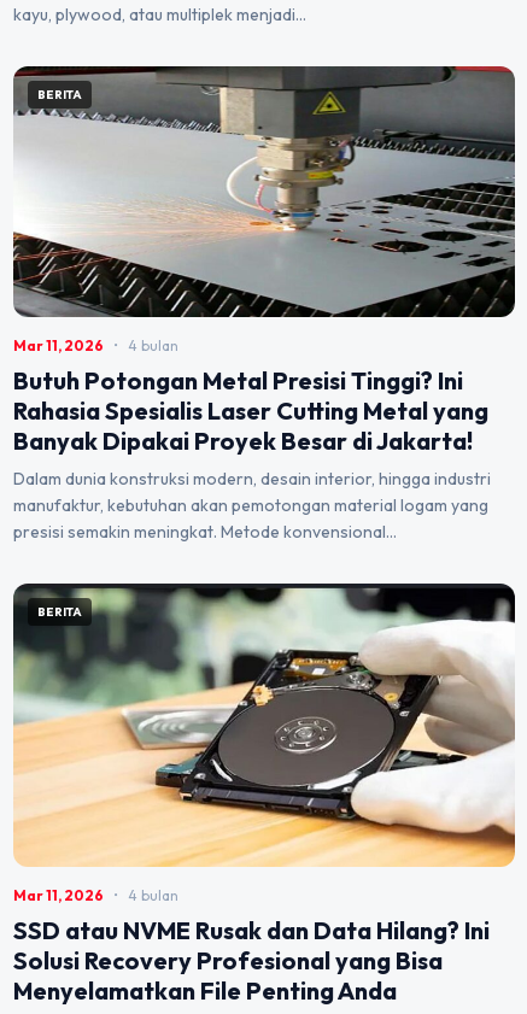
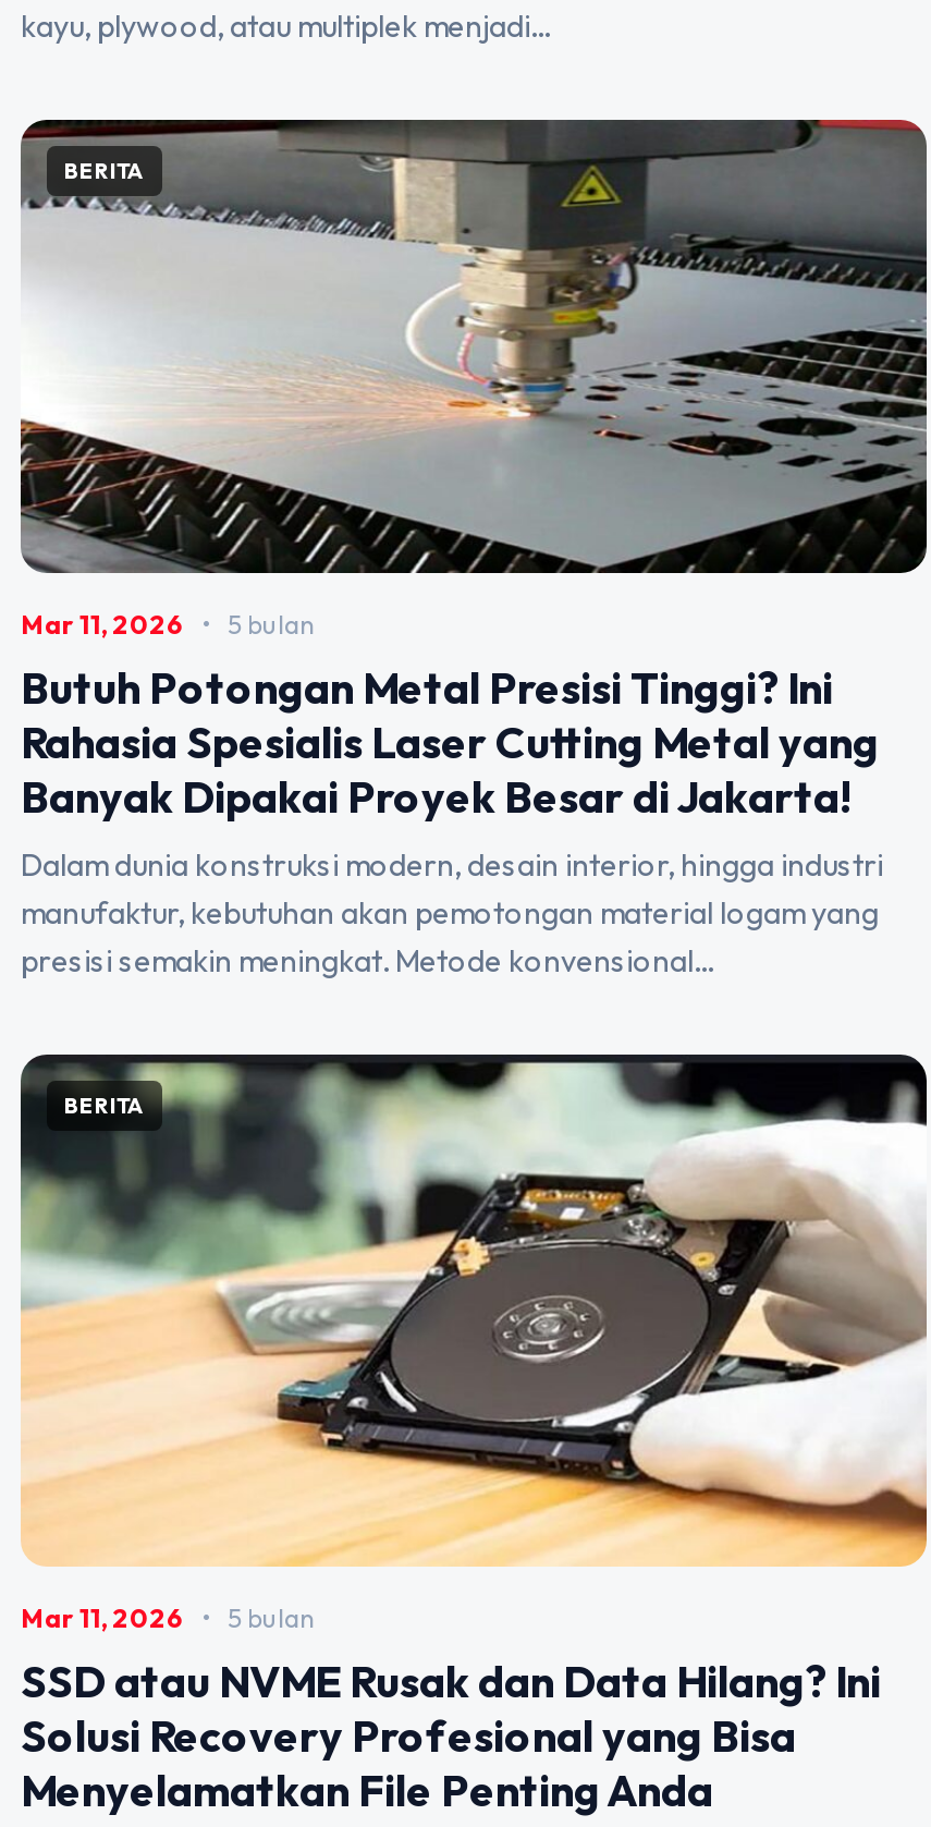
- Mar 11, 2026 • 4 bulan
+ Mar 11, 2026 • 5 bulan

- Mar 11, 2026 • 4 bulan
+ Mar 11, 2026 • 5 bulan
